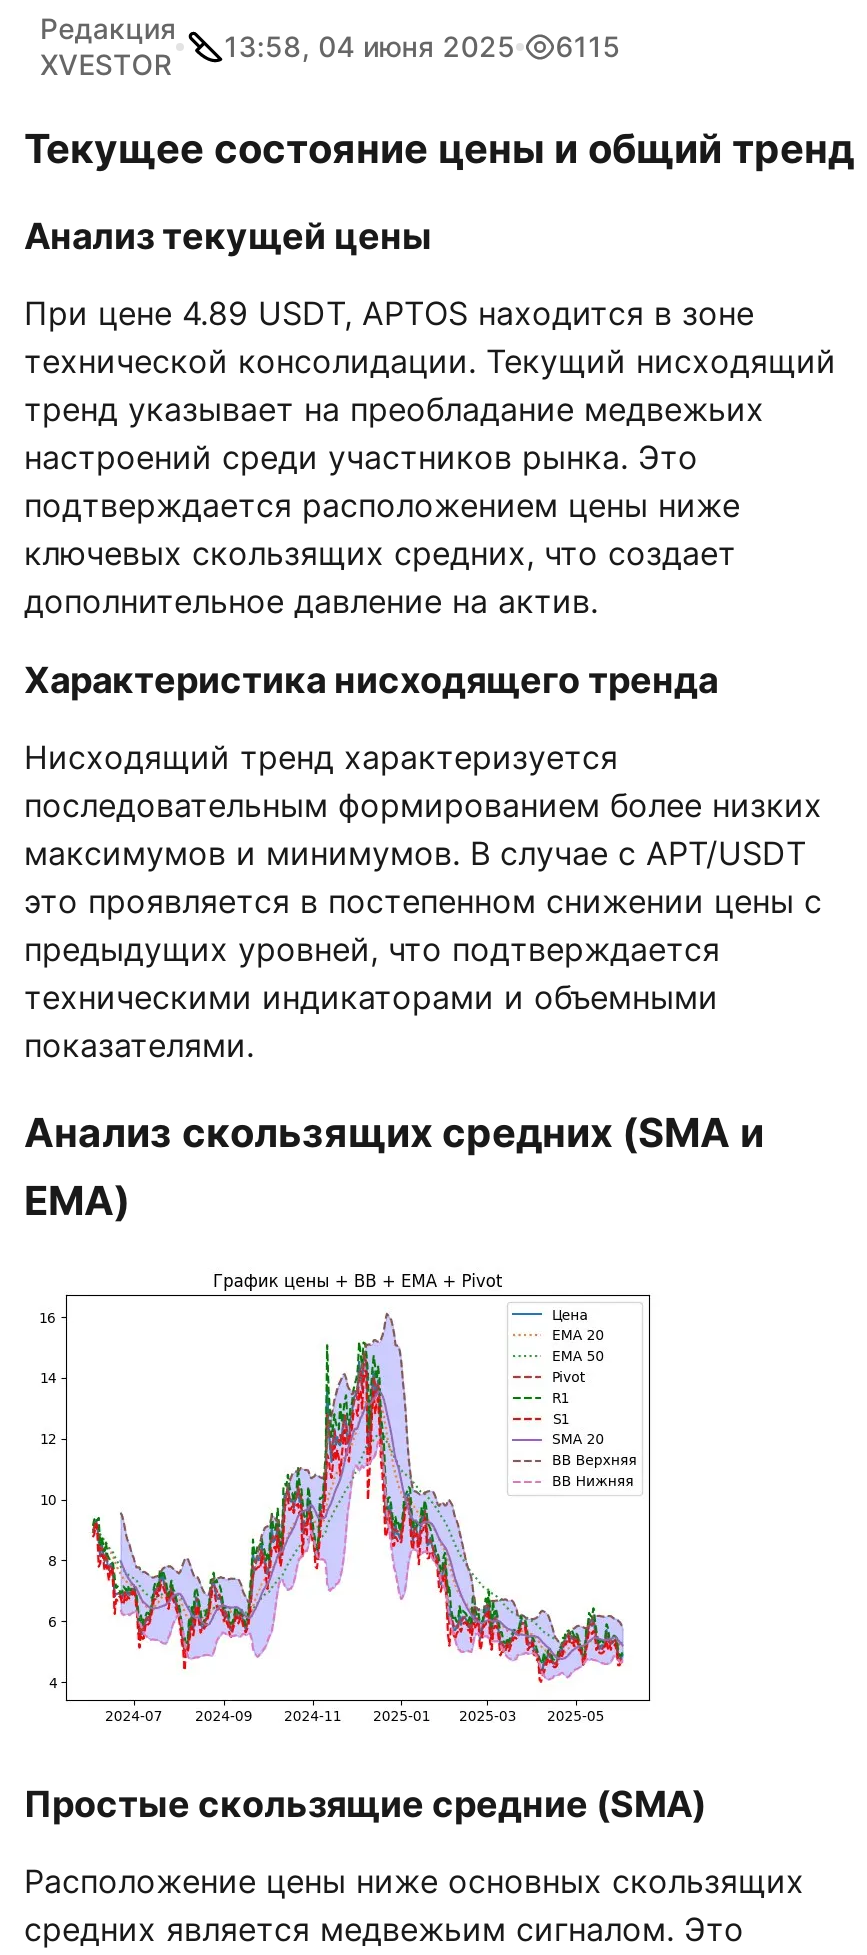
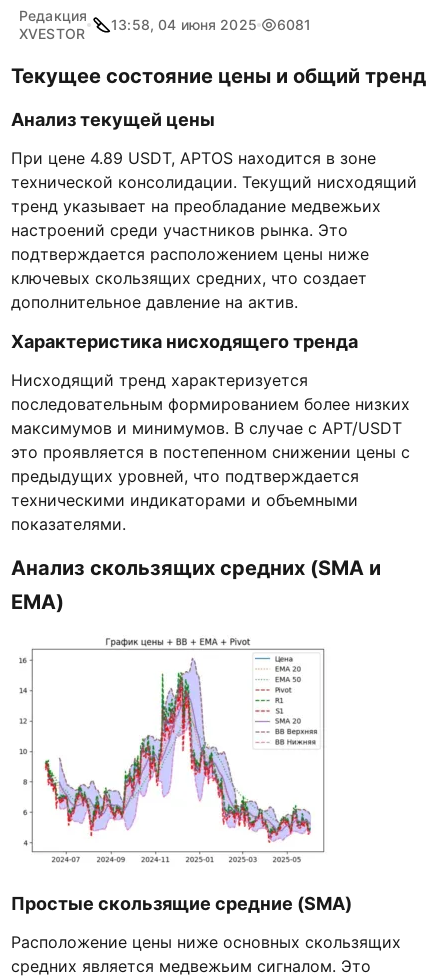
- 13:58, 04 июня 2025 6115
+ 13:58, 04 июня 2025 6081
